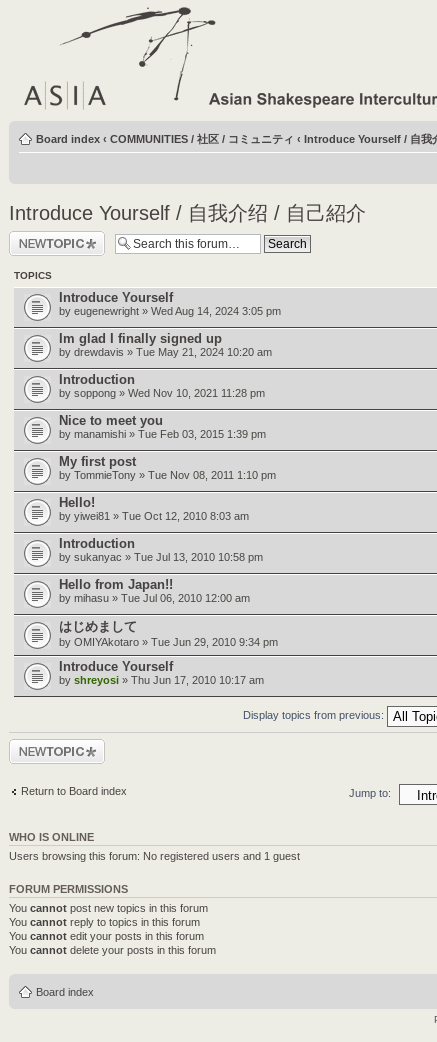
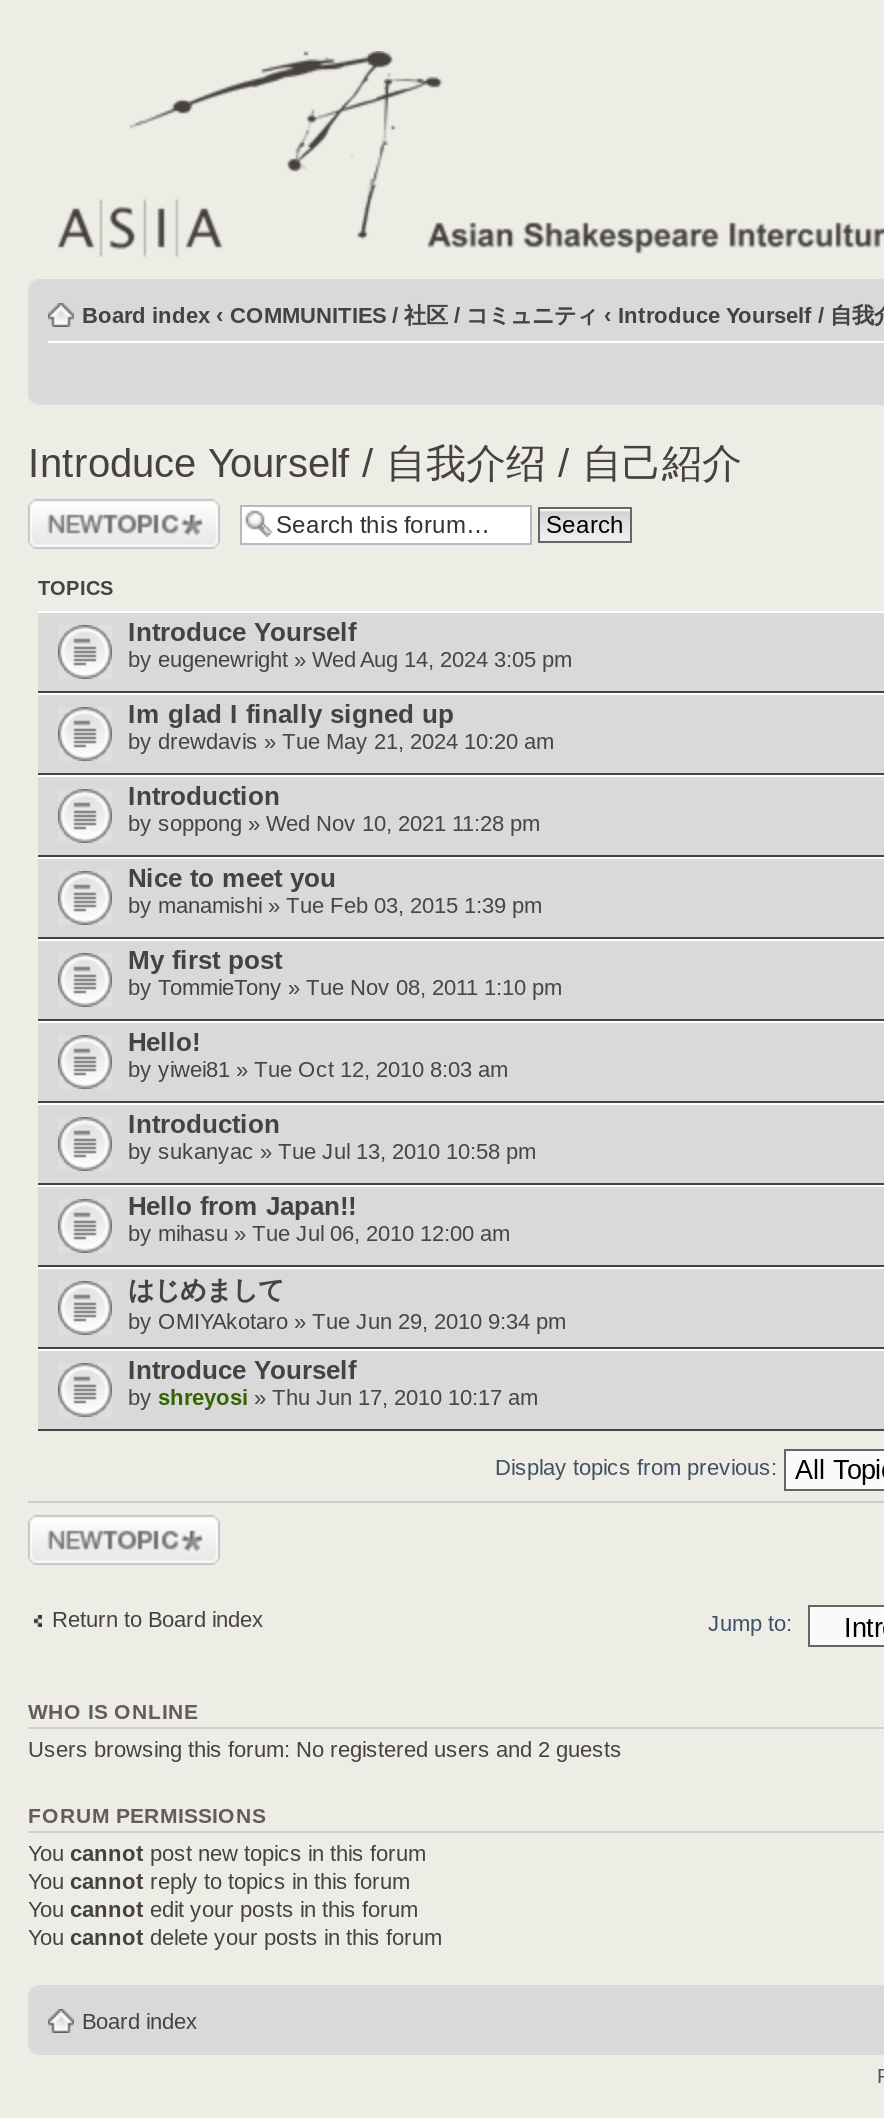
- Users browsing this forum: No registered users and 1 guest
+ Users browsing this forum: No registered users and 2 guests
